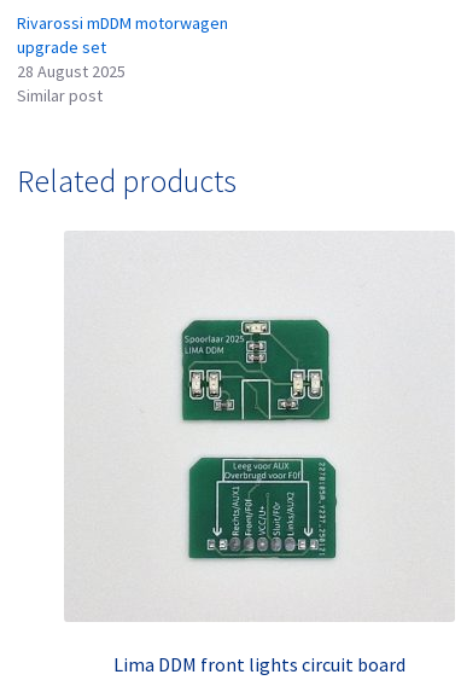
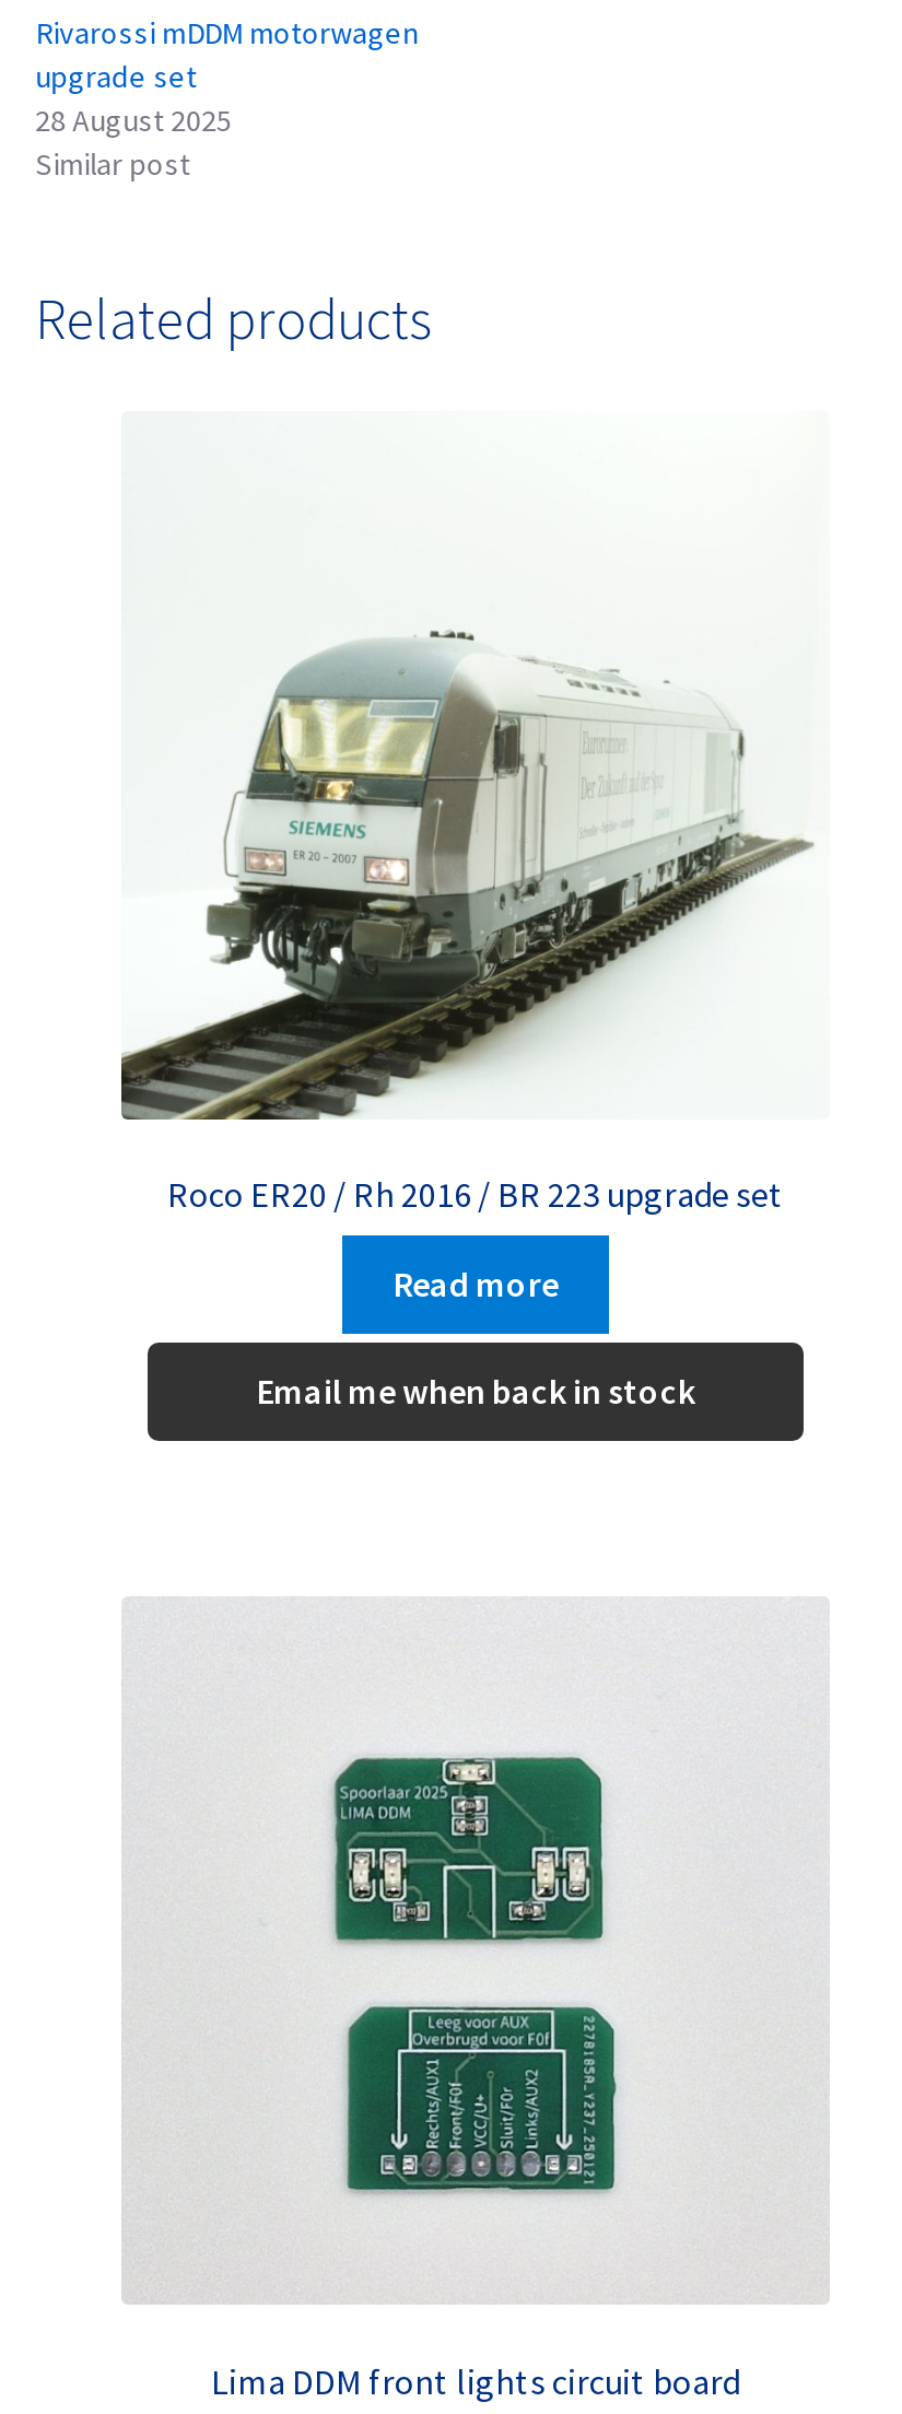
+ [image]
+ Roco ER20 / Rh 2016 / BR 223 upgrade set
+ Read more
+ Email me when back in stock

+ [image]
